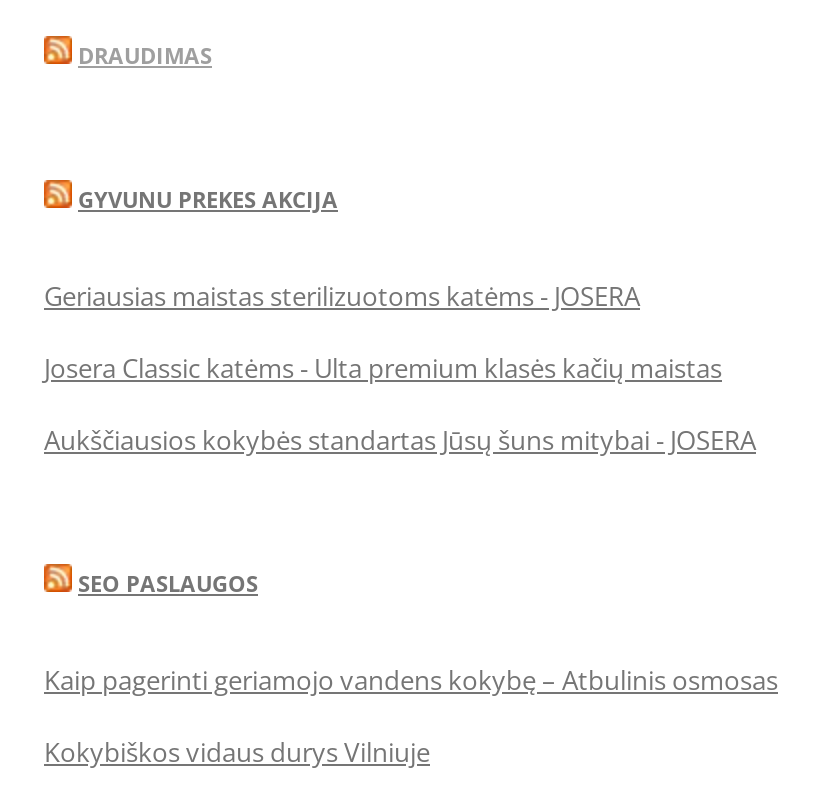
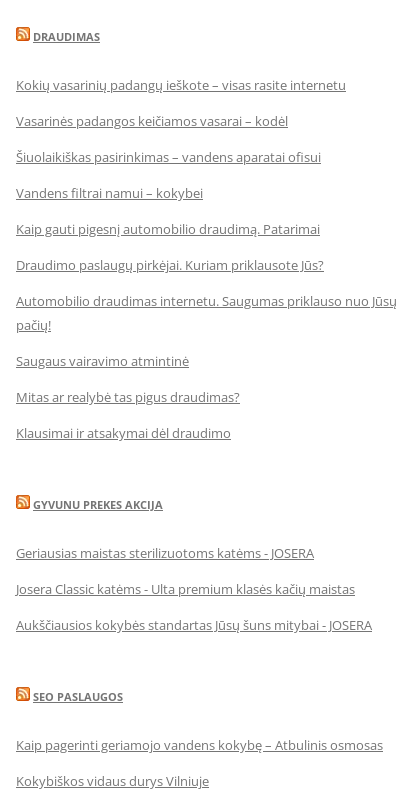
+ Kokių vasarinių padangų ieškote – visas rasite internetu
+ Vasarinės padangos keičiamos vasarai – kodėl
+ Šiuolaikiškas pasirinkimas – vandens aparatai ofisui
+ Vandens filtrai namui – kokybei
+ Kaip gauti pigesnį automobilio draudimą. Patarimai
+ Draudimo paslaugų pirkėjai. Kuriam priklausote Jūs?
+ Automobilio draudimas internetu. Saugumas priklauso nuo Jūsų
+ pačių!
+ Saugaus vairavimo atmintinė
+ Mitas ar realybė tas pigus draudimas?
+ Klausimai ir atsakymai dėl draudimo
